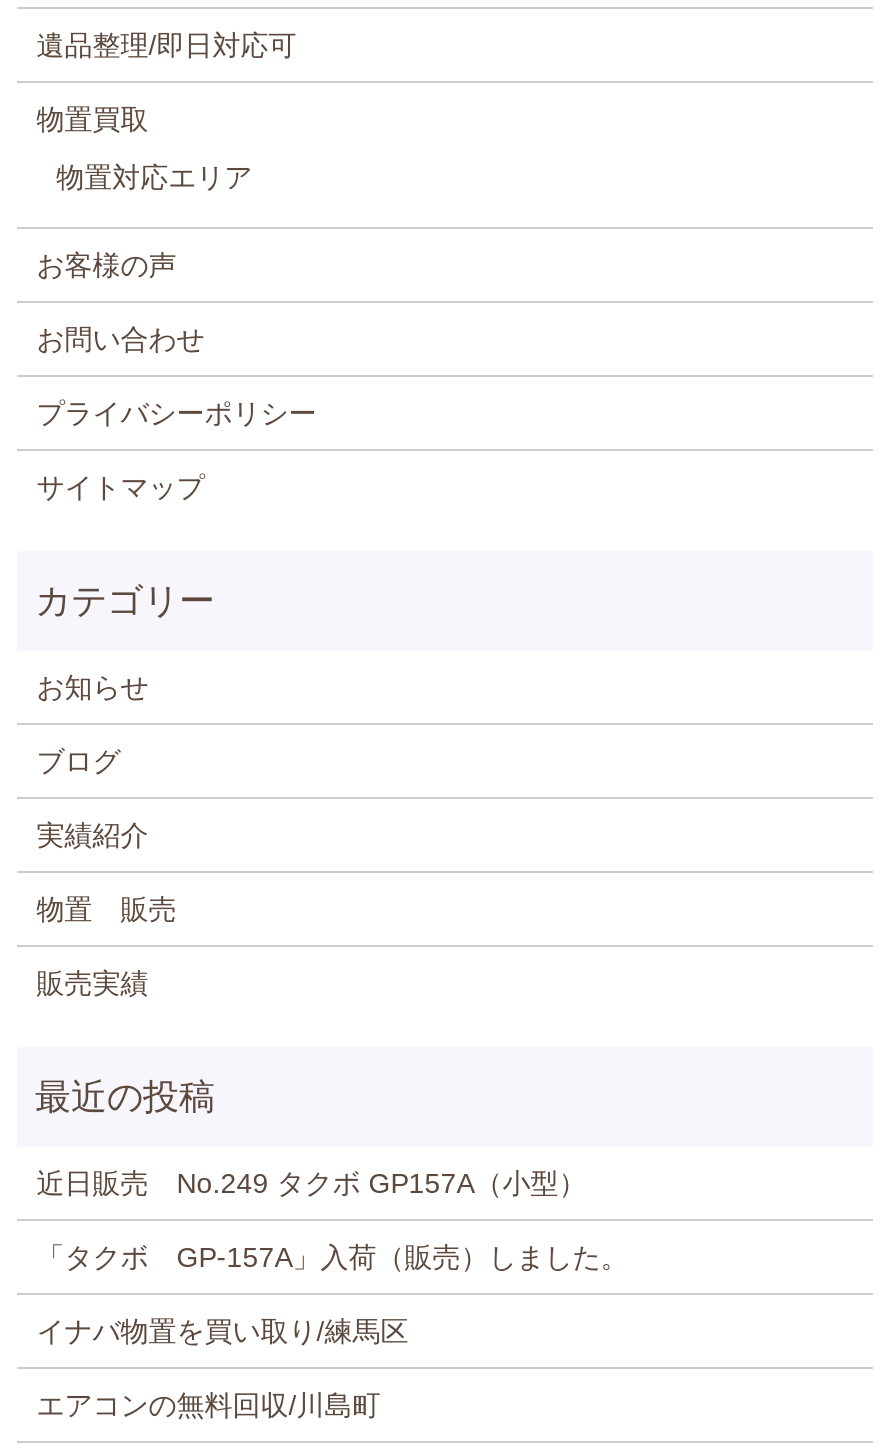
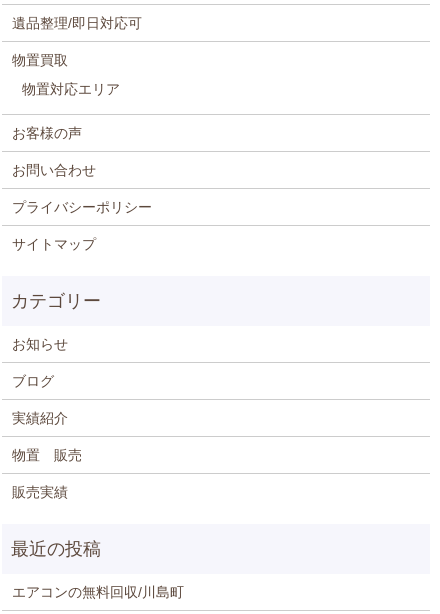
- 近日販売 No.249 タクボ GP157A（小型）
- 「タクボ GP-157A」入荷（販売）しました。
- イナバ物置を買い取り/練馬区
